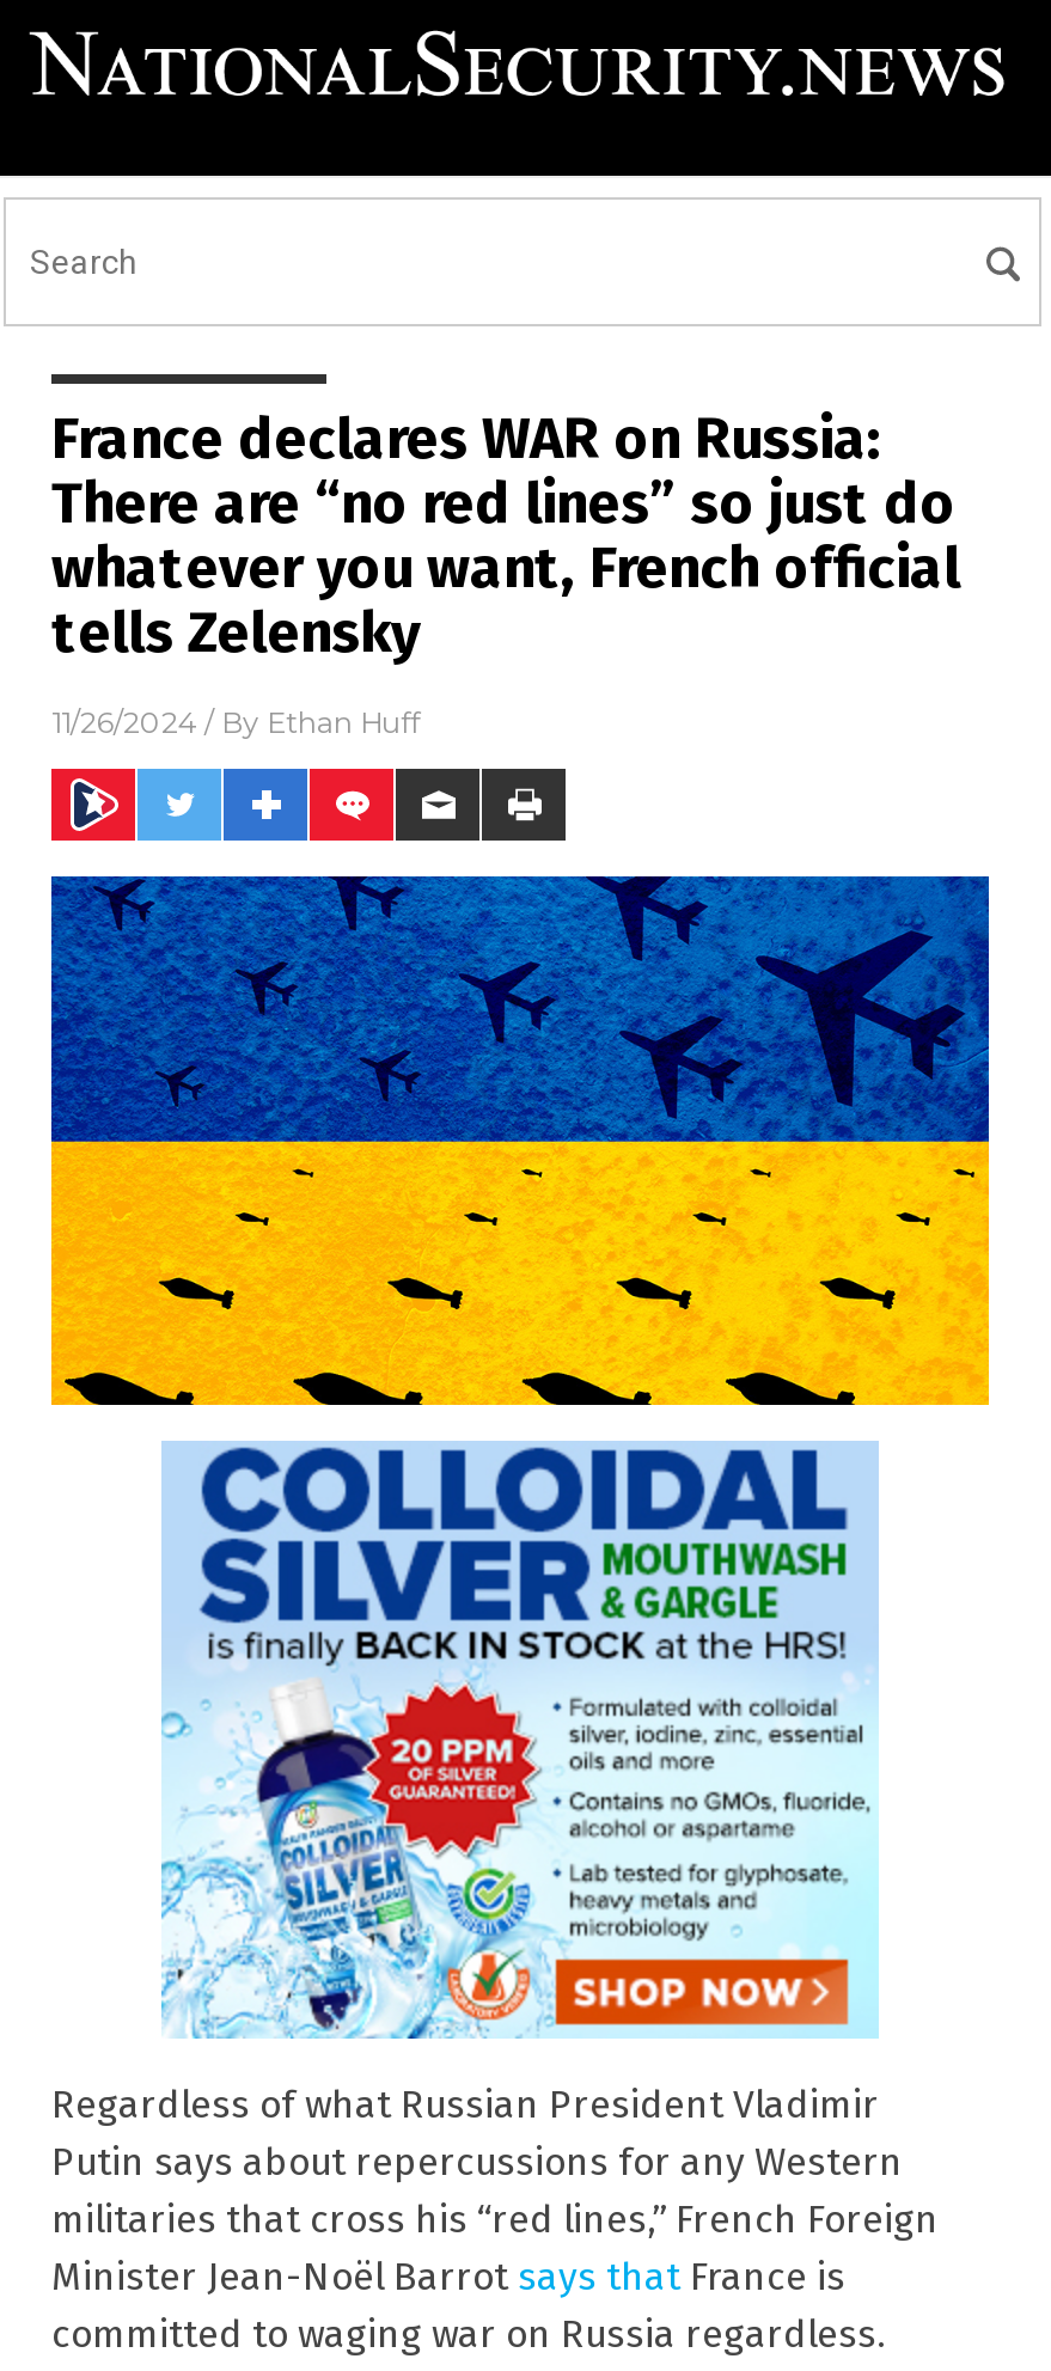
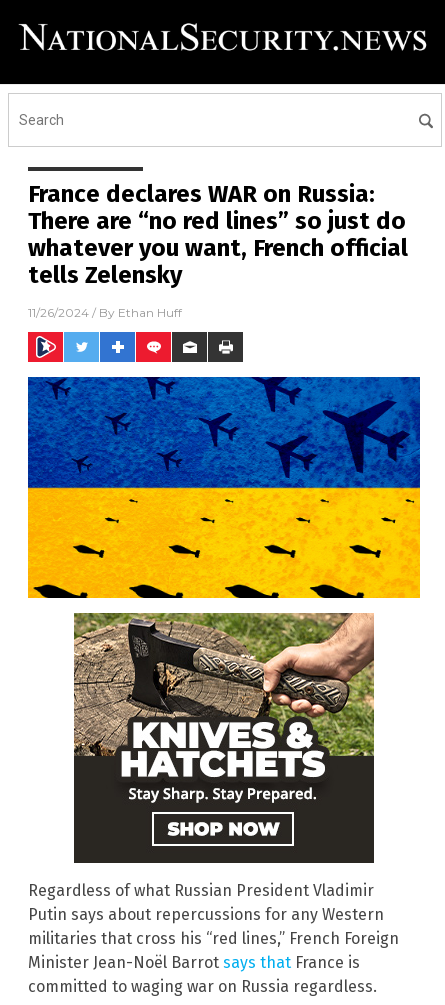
- [image]
+ [image]
